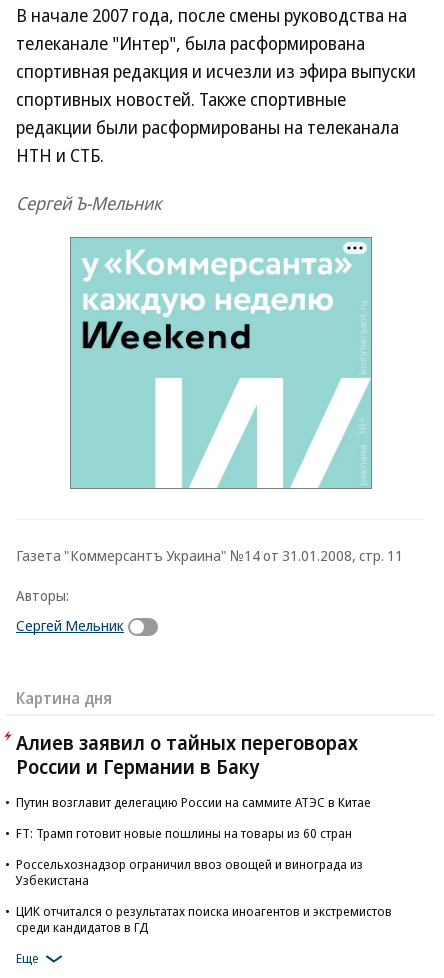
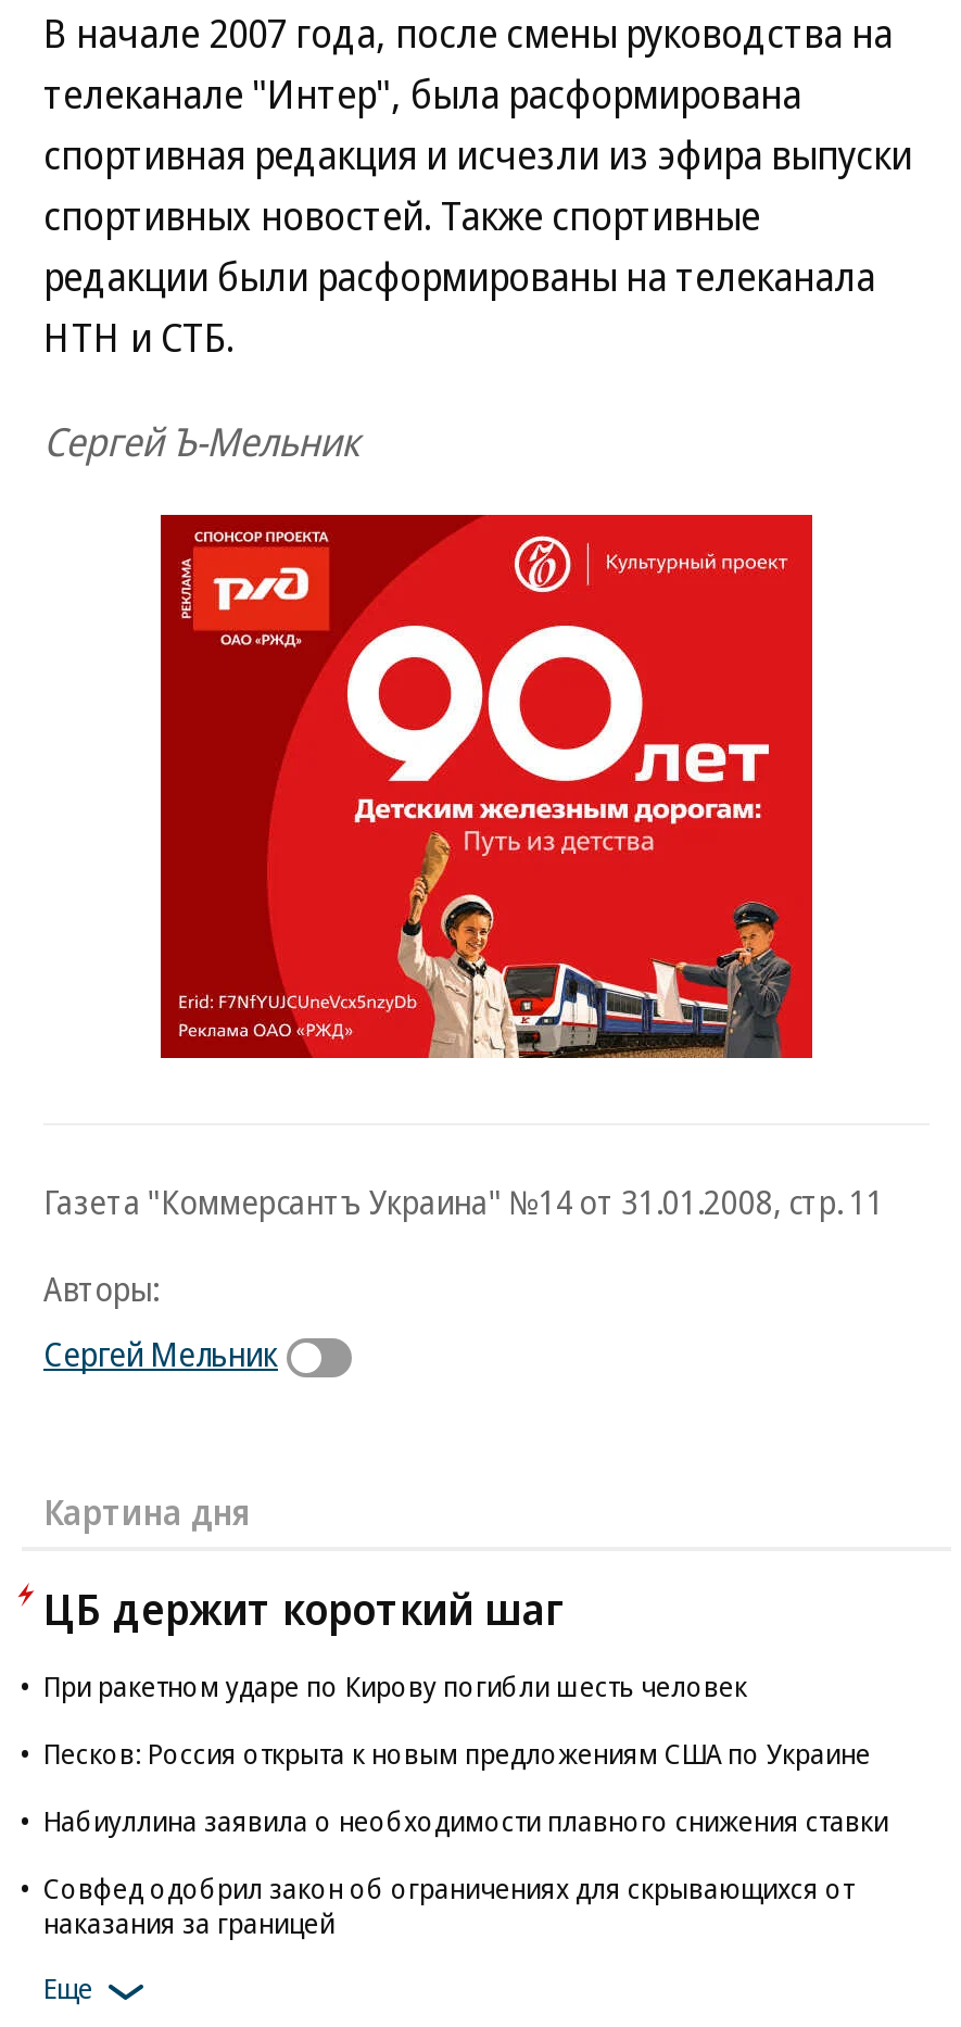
- [image]
+ [image]

- Алиев заявил о тайных переговорах
- России и Германии в Баку
+ ЦБ держит короткий шаг

- Путин возглавит делегацию России на саммите АТЭС в Китае
+ При ракетном ударе по Кирову погибли шесть человек

- FT: Трамп готовит новые пошлины на товары из 60 стран
+ Песков: Россия открыта к новым предложениям США по Украине

- Россельхознадзор ограничил ввоз овощей и винограда из
- Узбекистана
+ Набиуллина заявила о необходимости плавного снижения ставки

- ЦИК отчитался о результатах поиска иноагентов и экстремистов
- среди кандидатов в ГД
+ Совфед одобрил закон об ограничениях для скрывающихся от
+ наказания за границей
